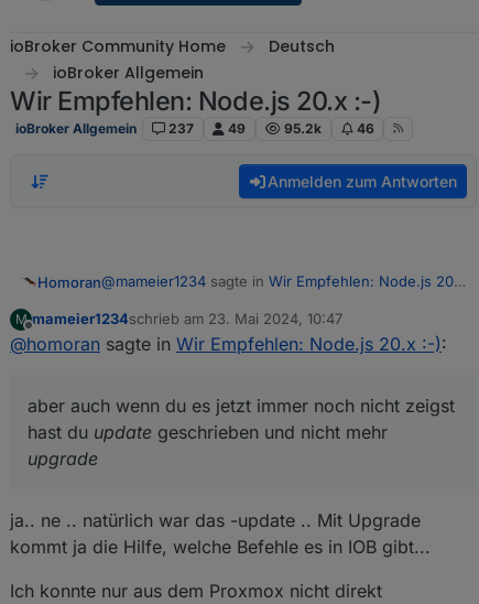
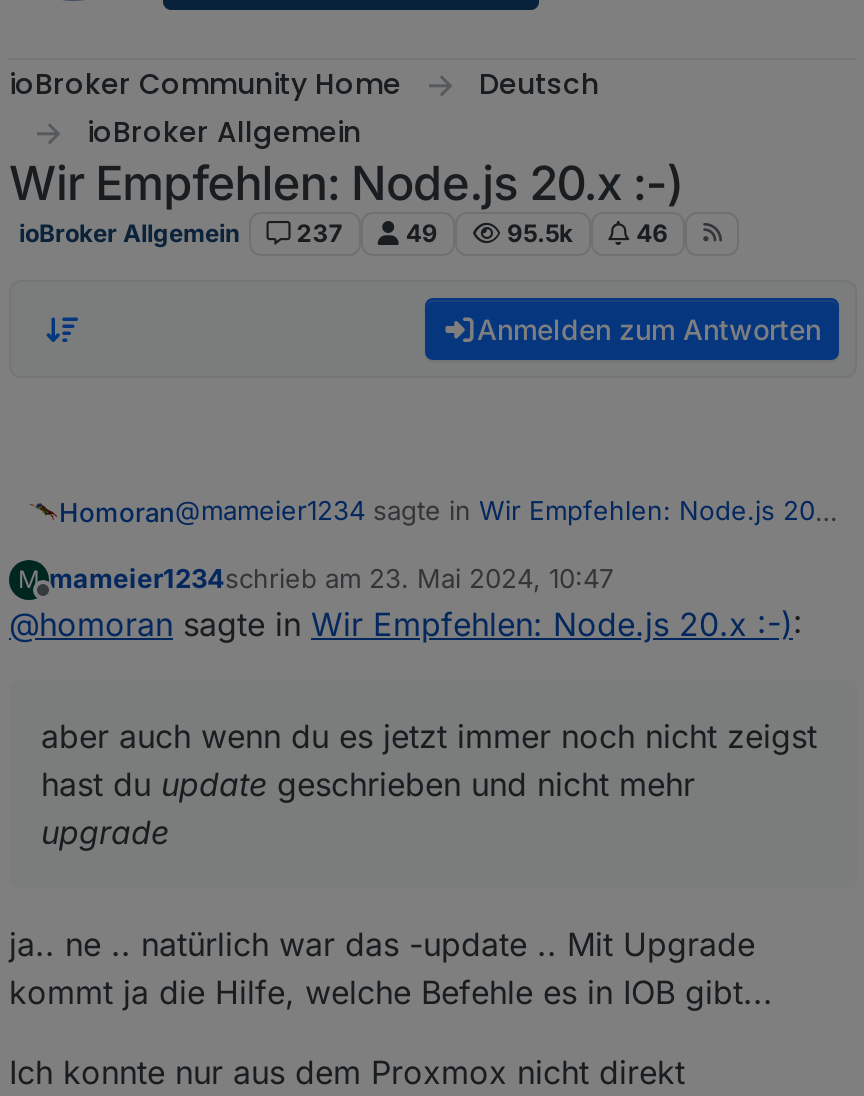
- 95.2k
+ 95.5k
